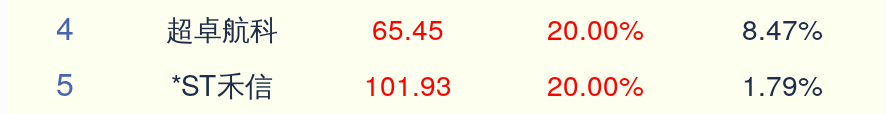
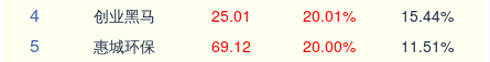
- 超卓航科
- 65.45
- 20.00%
- 8.47%
+ 创业黑马
+ 25.01
+ 20.01%
+ 15.44%

- *ST禾信
- 101.93
+ 惠城环保
+ 69.12

- 1.79%
+ 11.51%
